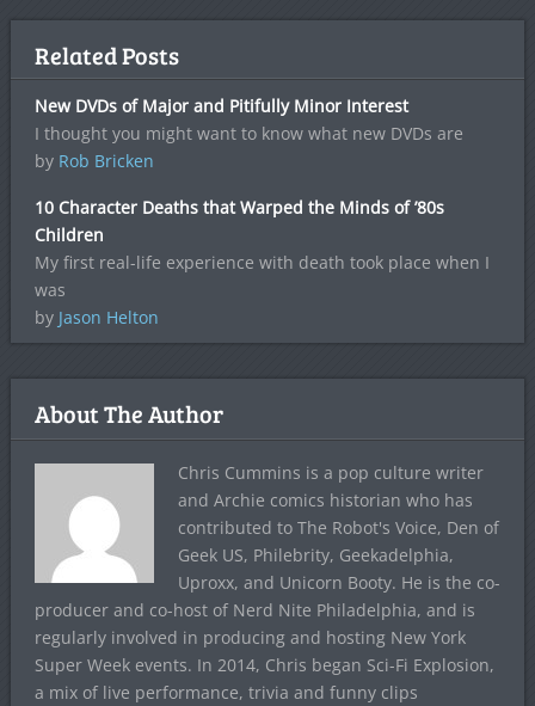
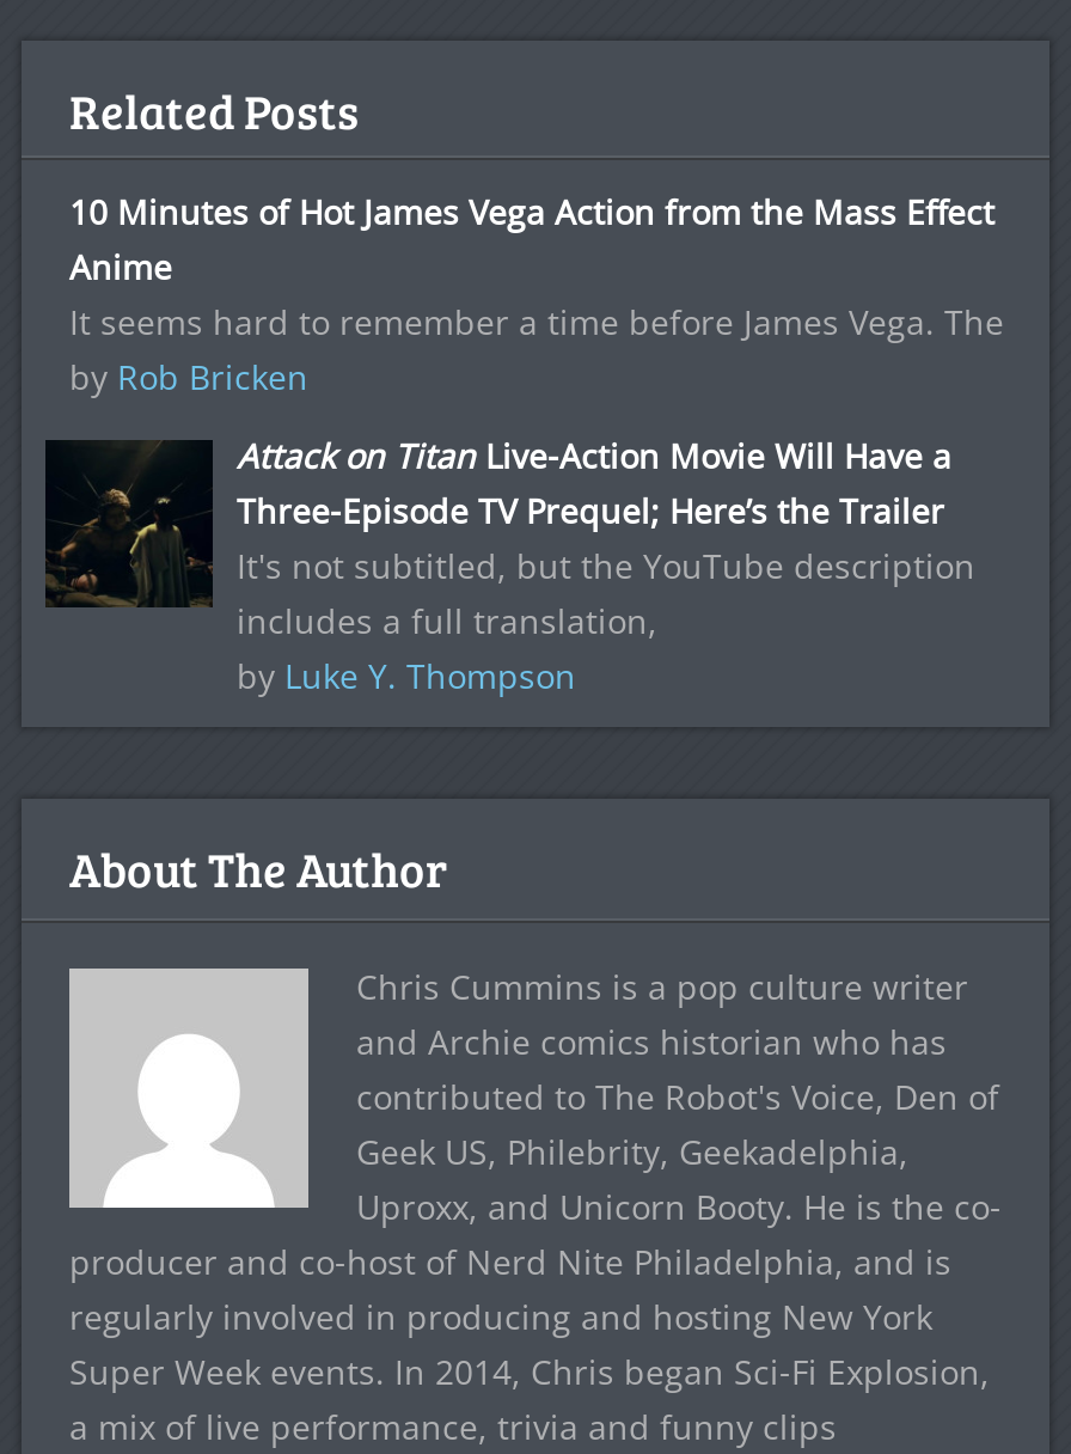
- New DVDs of Major and Pitifully Minor Interest
- I thought you might want to know what new DVDs are
+ 10 Minutes of Hot James Vega Action from the Mass Effect
+ Anime
+ It seems hard to remember a time before James Vega. The

- 10 Character Deaths that Warped the Minds of ’80s
- Children
- My first real-life experience with death took place when I
- was
- by Jason Helton
+ Attack on Titan Live-Action Movie Will Have a
+ Three-Episode TV Prequel; Here’s the Trailer
+ It's not subtitled, but the YouTube description
+ includes a full translation,
+ by Luke Y. Thompson
